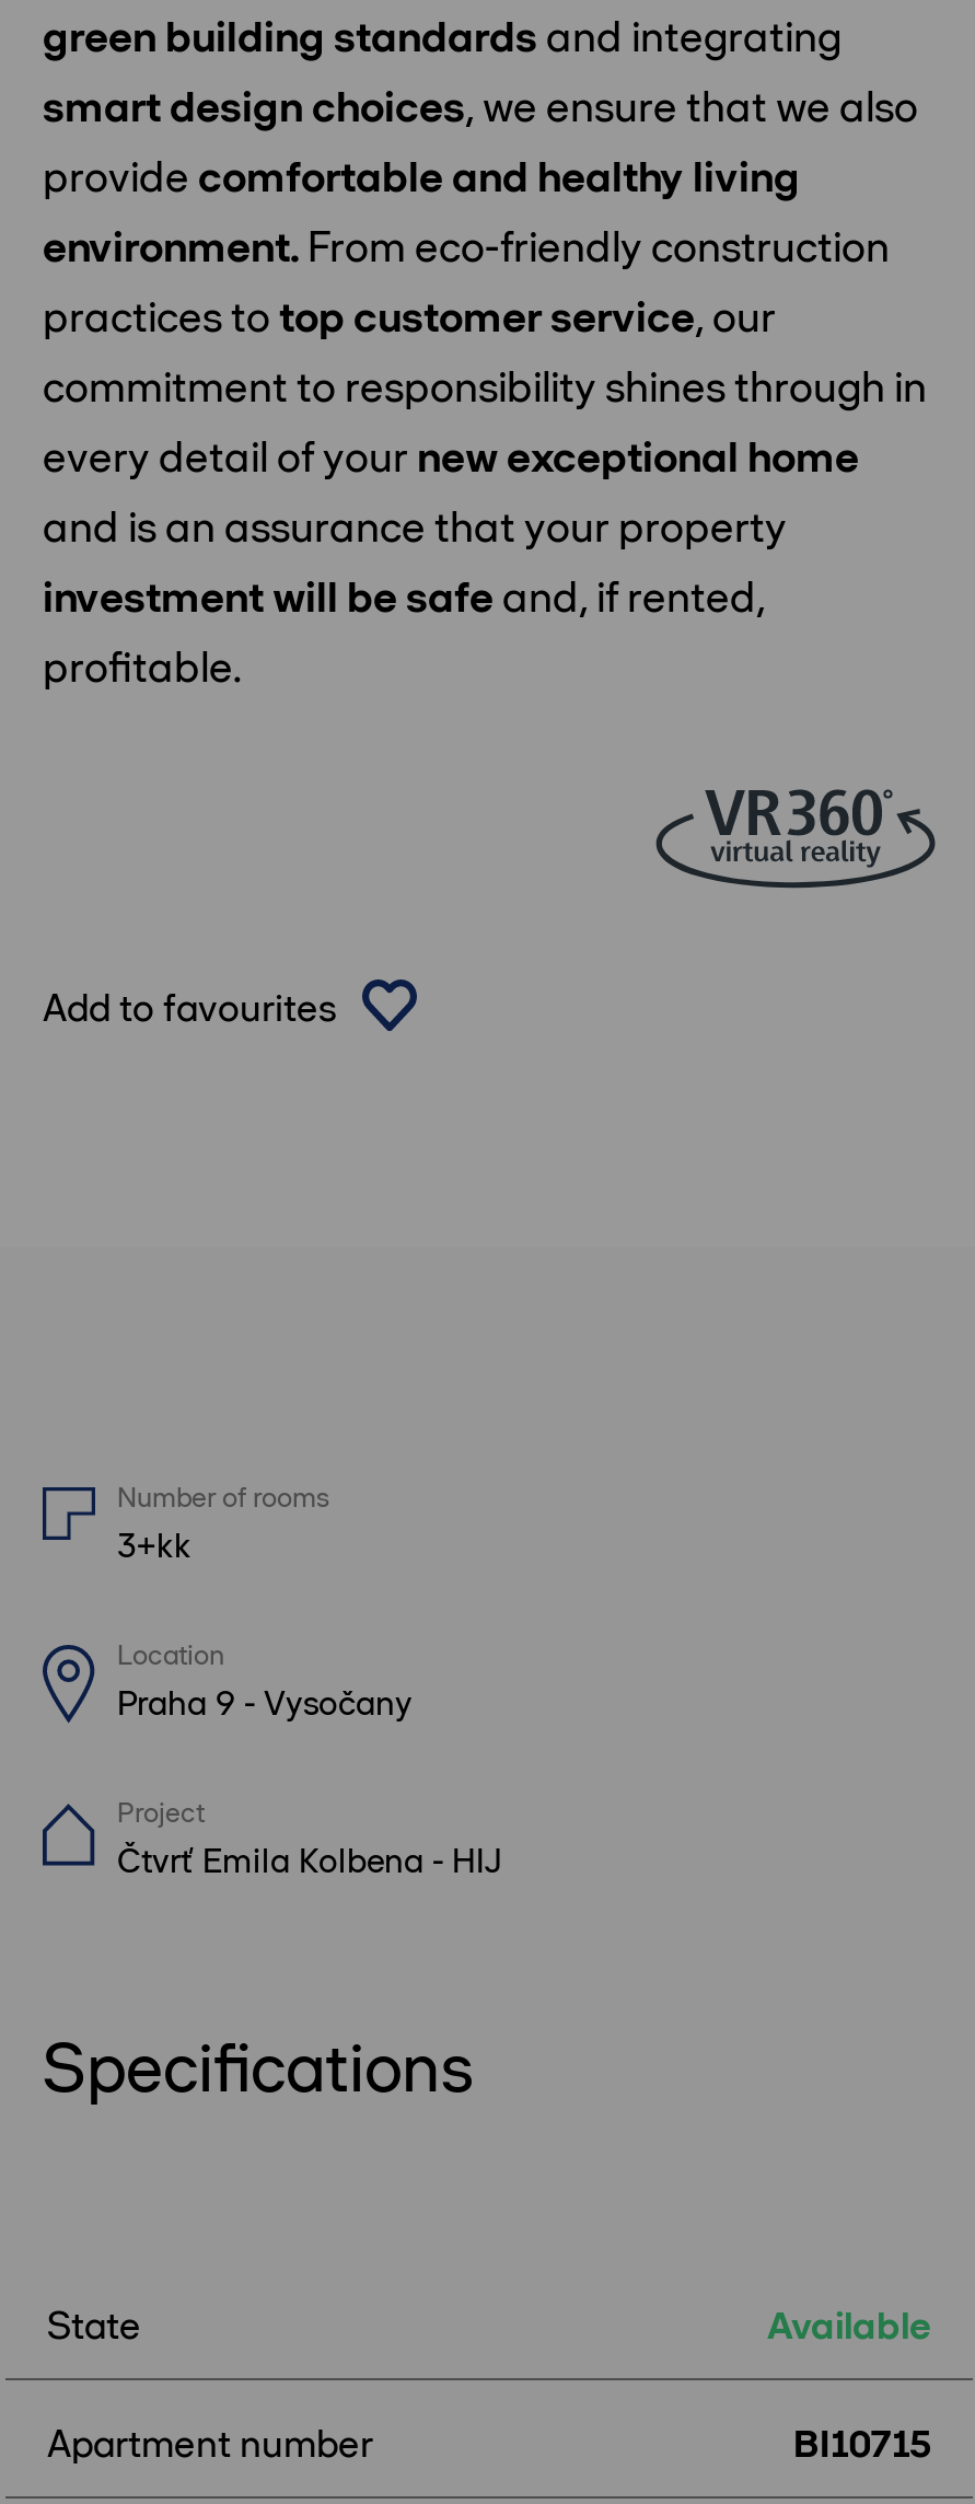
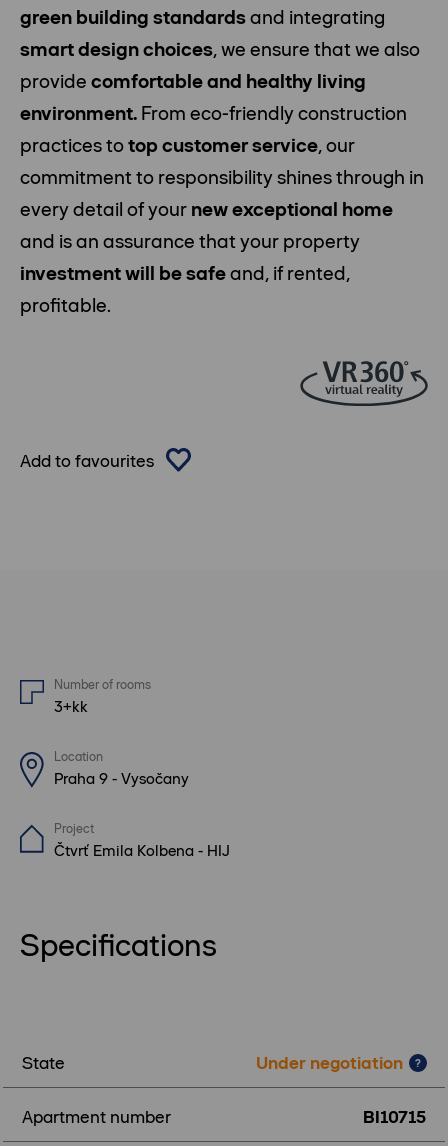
- Available
+ Under negotiation (i)
